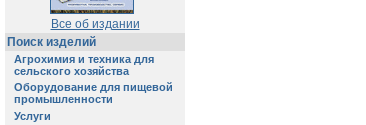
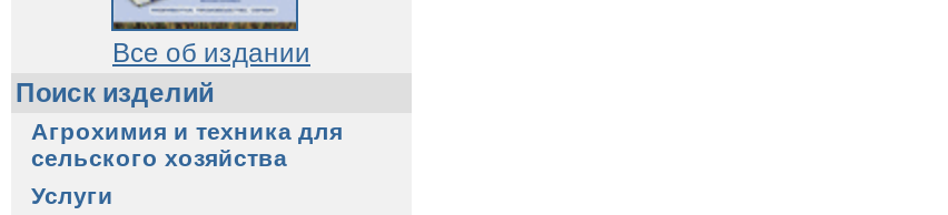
- Оборудование для пищевой
- промышленности
